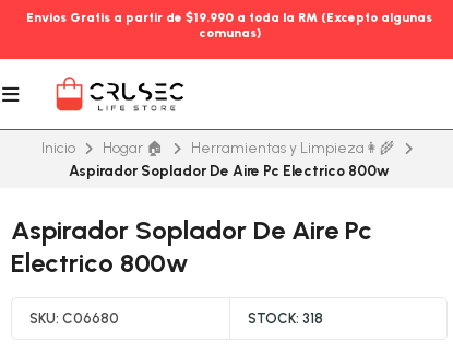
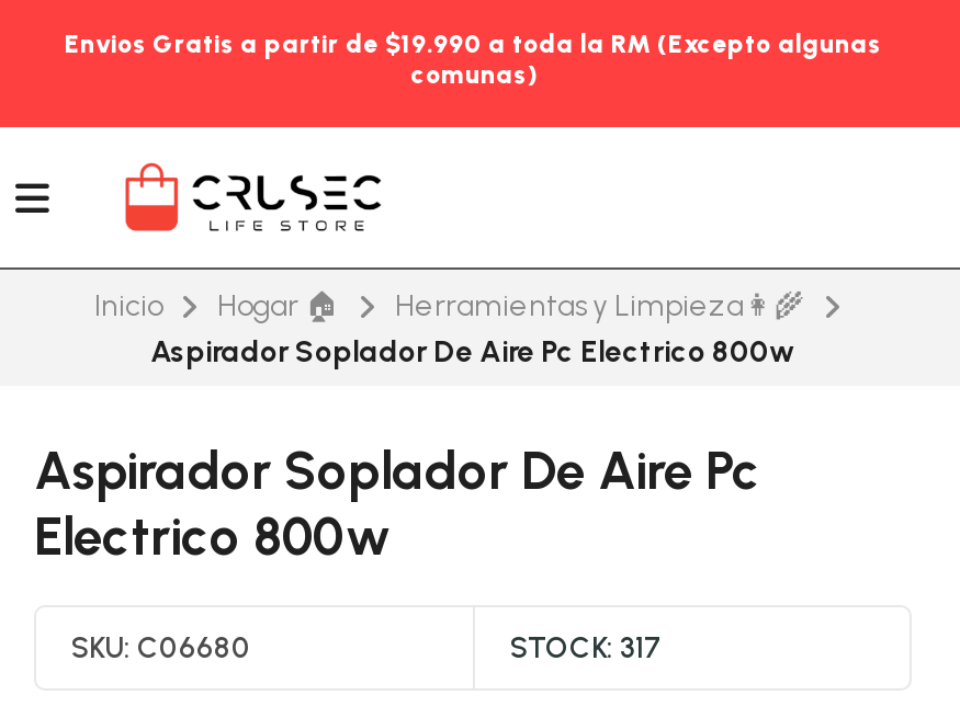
- STOCK: 318
+ STOCK: 317
